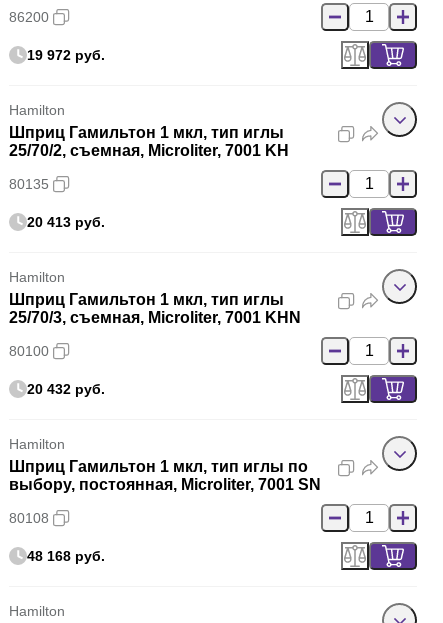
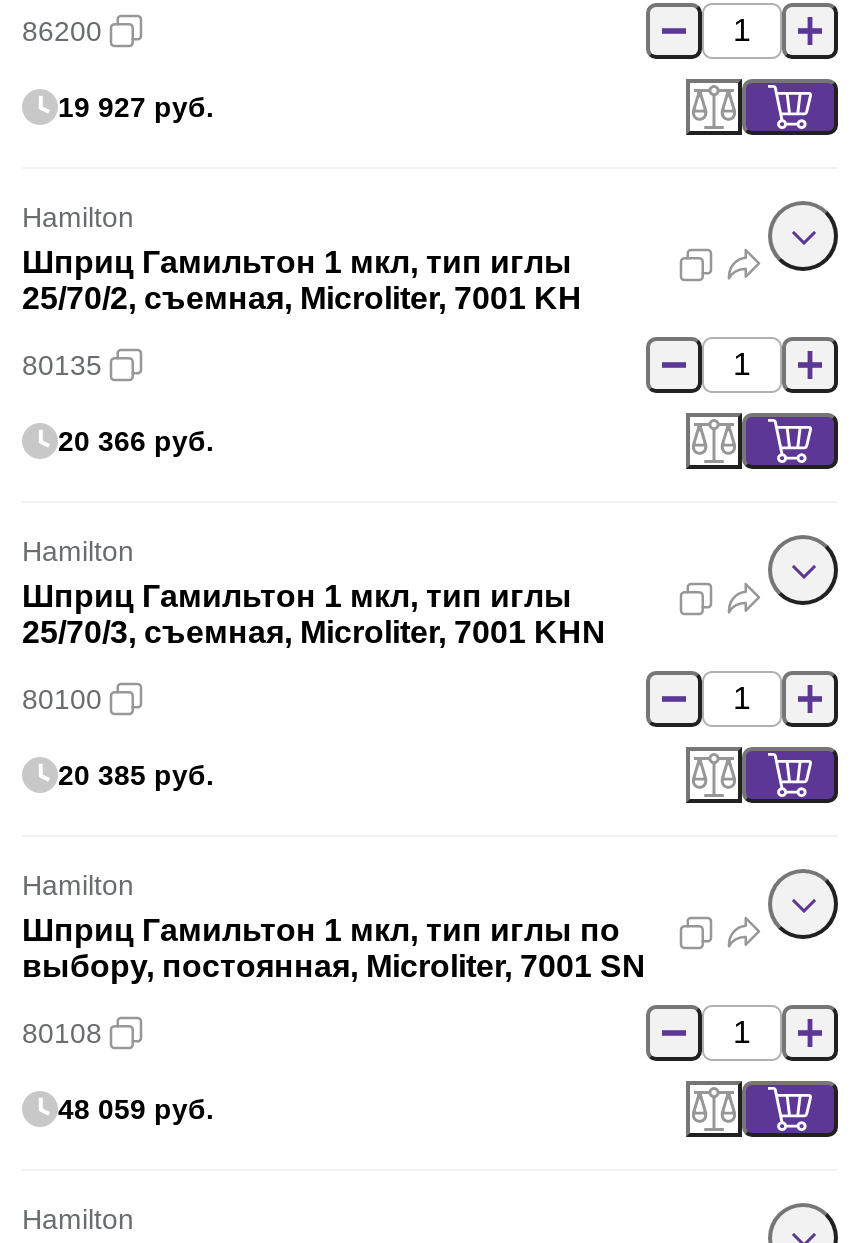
- 19 972 руб.
+ 19 927 руб.

- 20 413 руб.
+ 20 366 руб.

- 20 432 руб.
+ 20 385 руб.

- 48 168 руб.
+ 48 059 руб.
